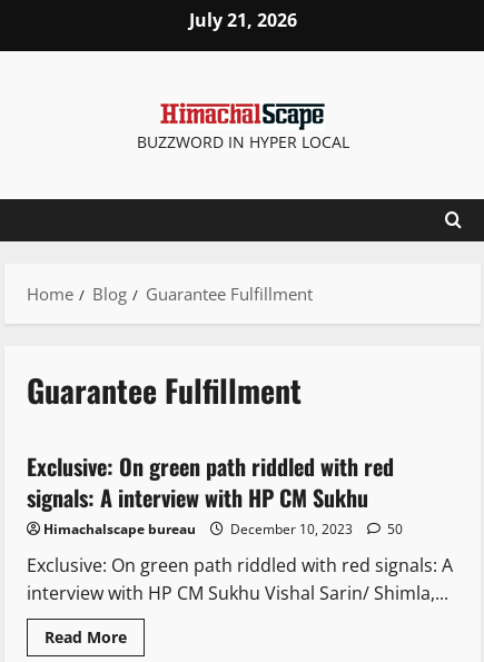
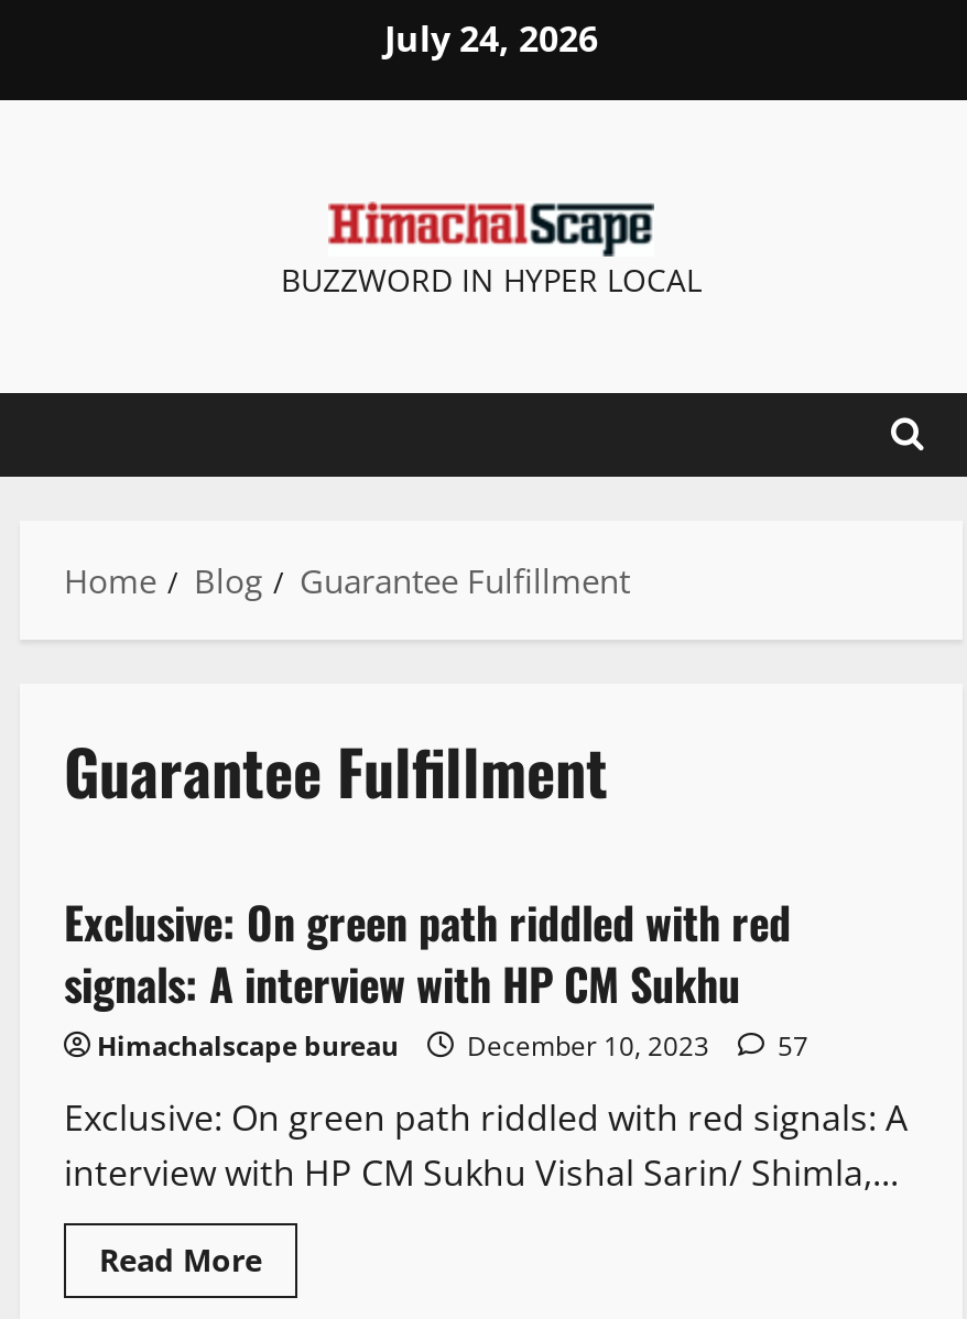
- July 21, 2026
+ July 24, 2026

- Himachalscape bureau December 10, 2023 50
+ Himachalscape bureau December 10, 2023 57
